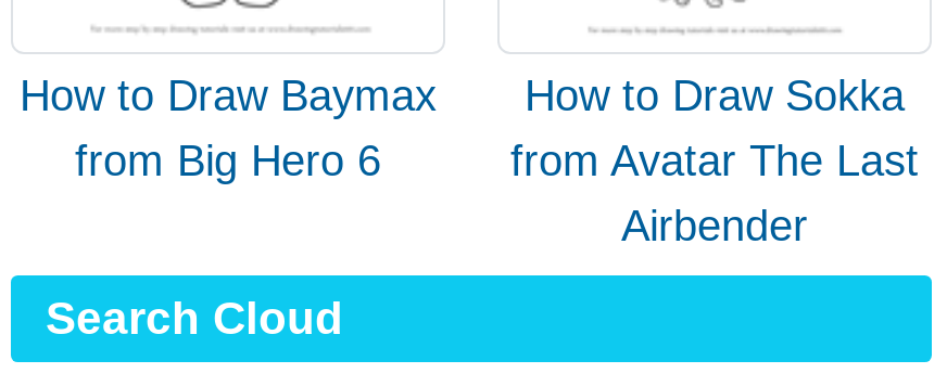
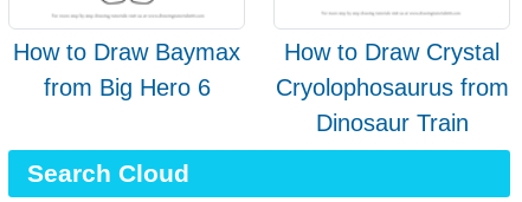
- How to Draw Sokka
- from Avatar The Last
- Airbender
+ How to Draw Crystal
+ Cryolophosaurus from
+ Dinosaur Train
